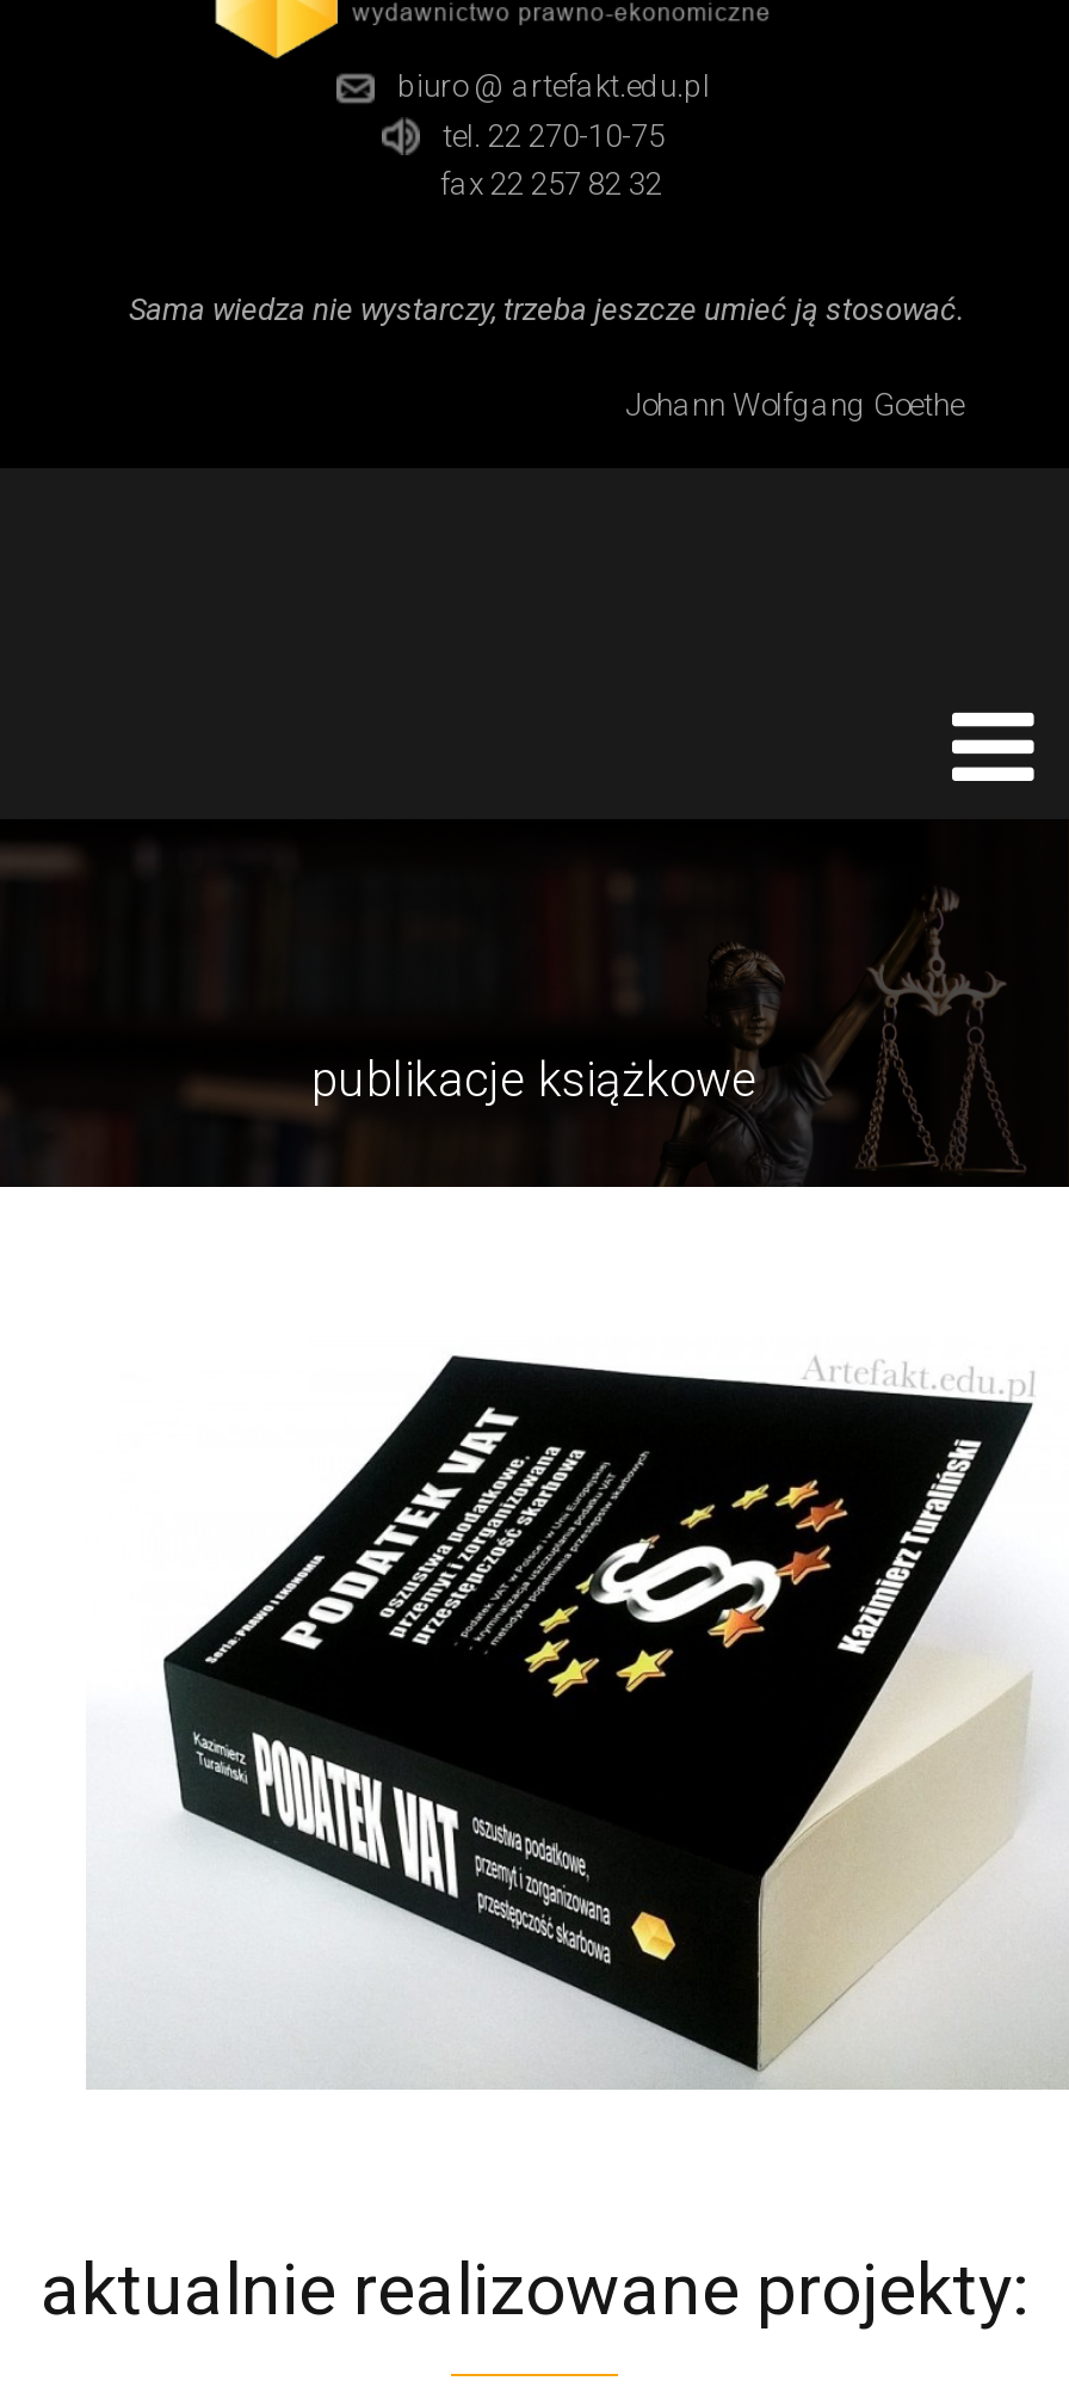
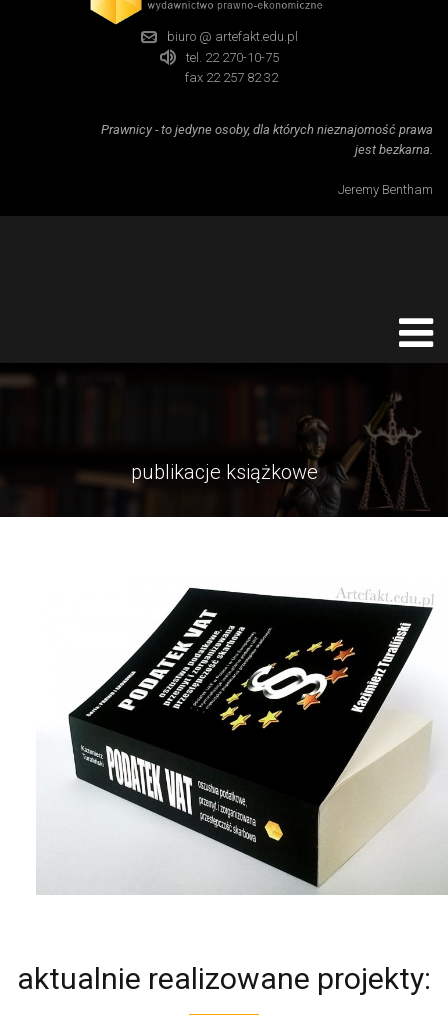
- Sama wiedza nie wystarczy, trzeba jeszcze umieć ją stosować.
+ Prawnicy - to jedyne osoby, dla których nieznajomość prawa
+ jest bezkarna.

- Johann Wolfgang Goethe
+ Jeremy Bentham
